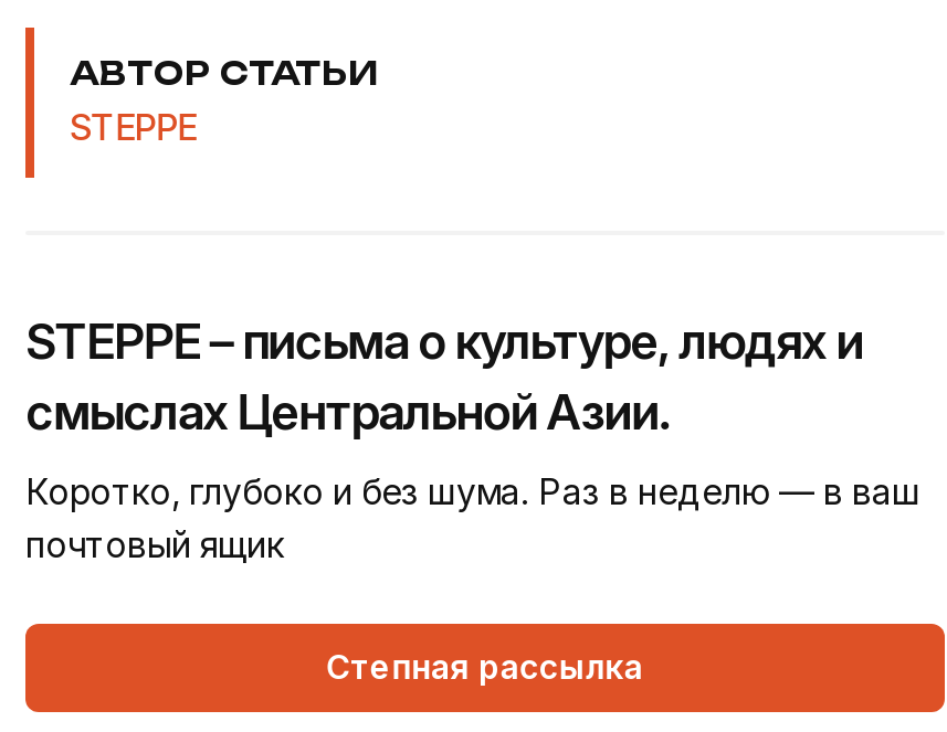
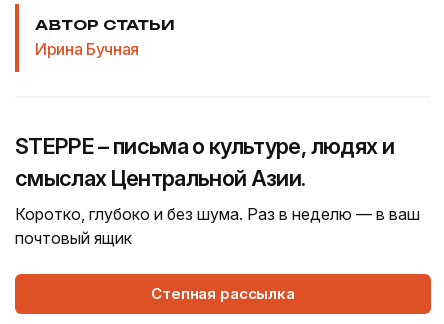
- STEPPE
+ Ирина Бучная
